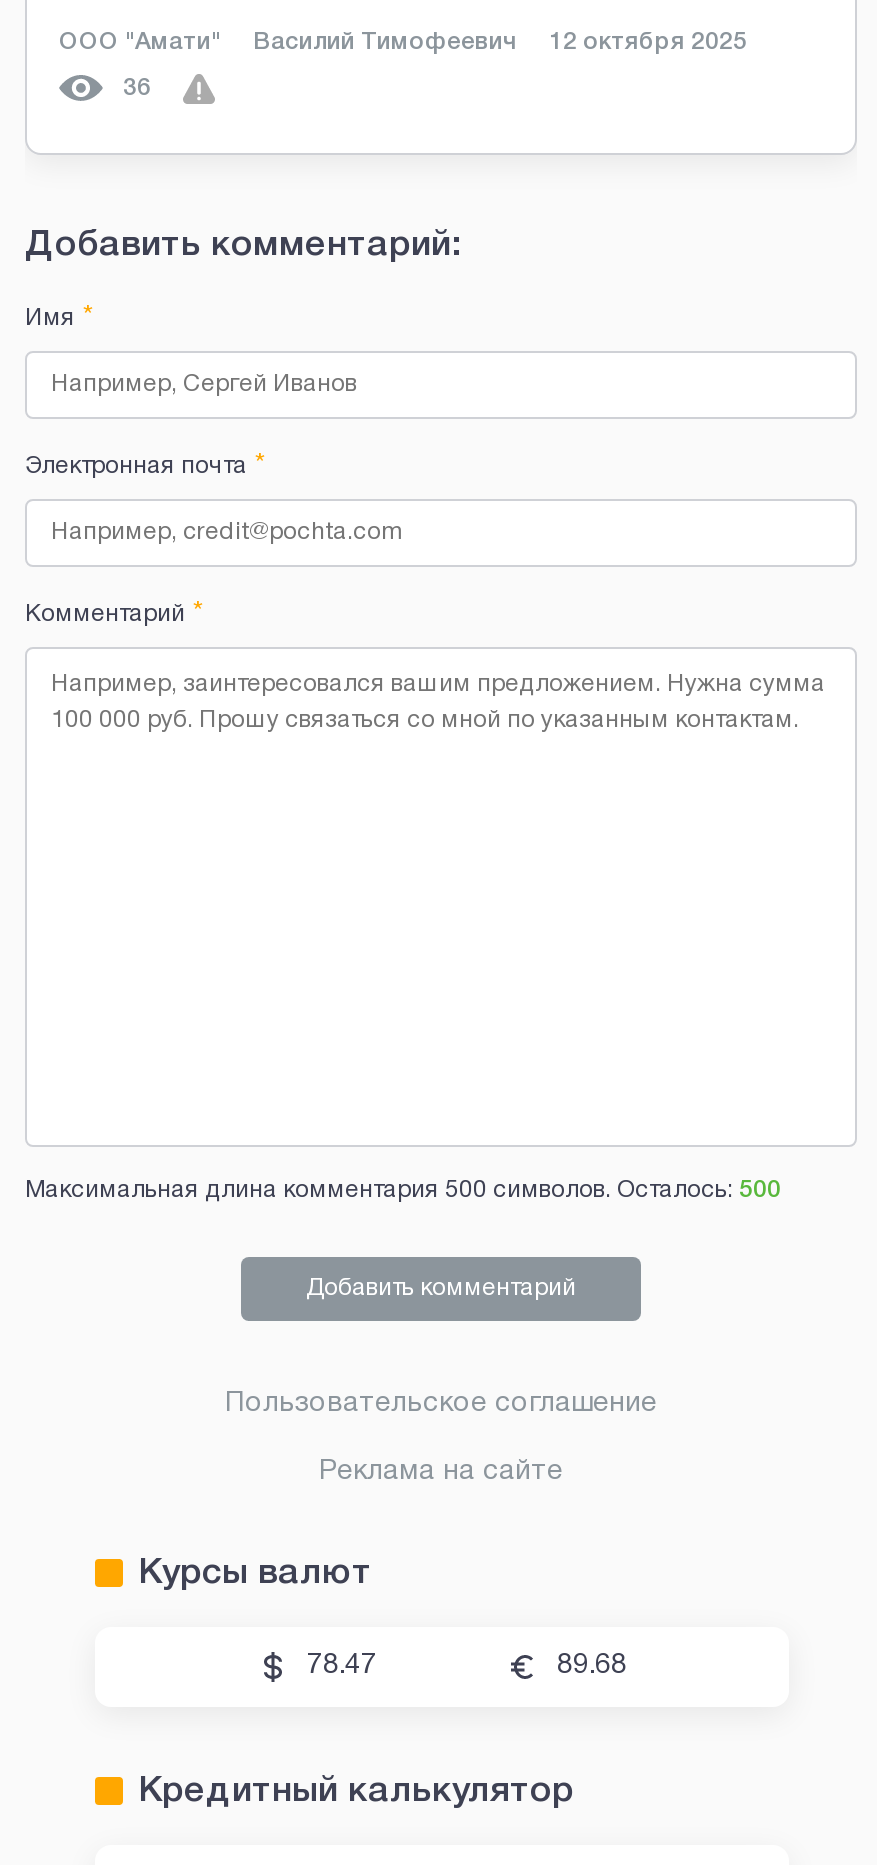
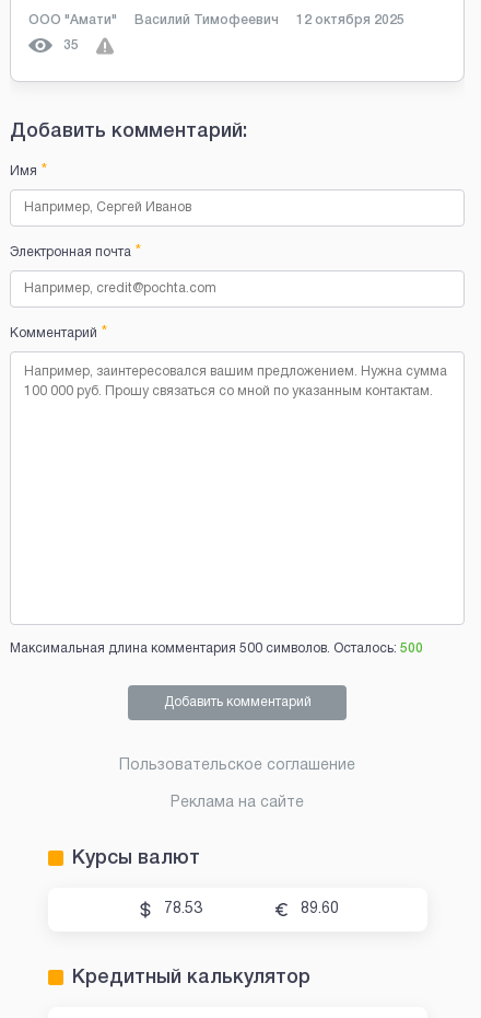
- 36
+ 35

- 78.47
+ 78.53

- 89.68
+ 89.60
